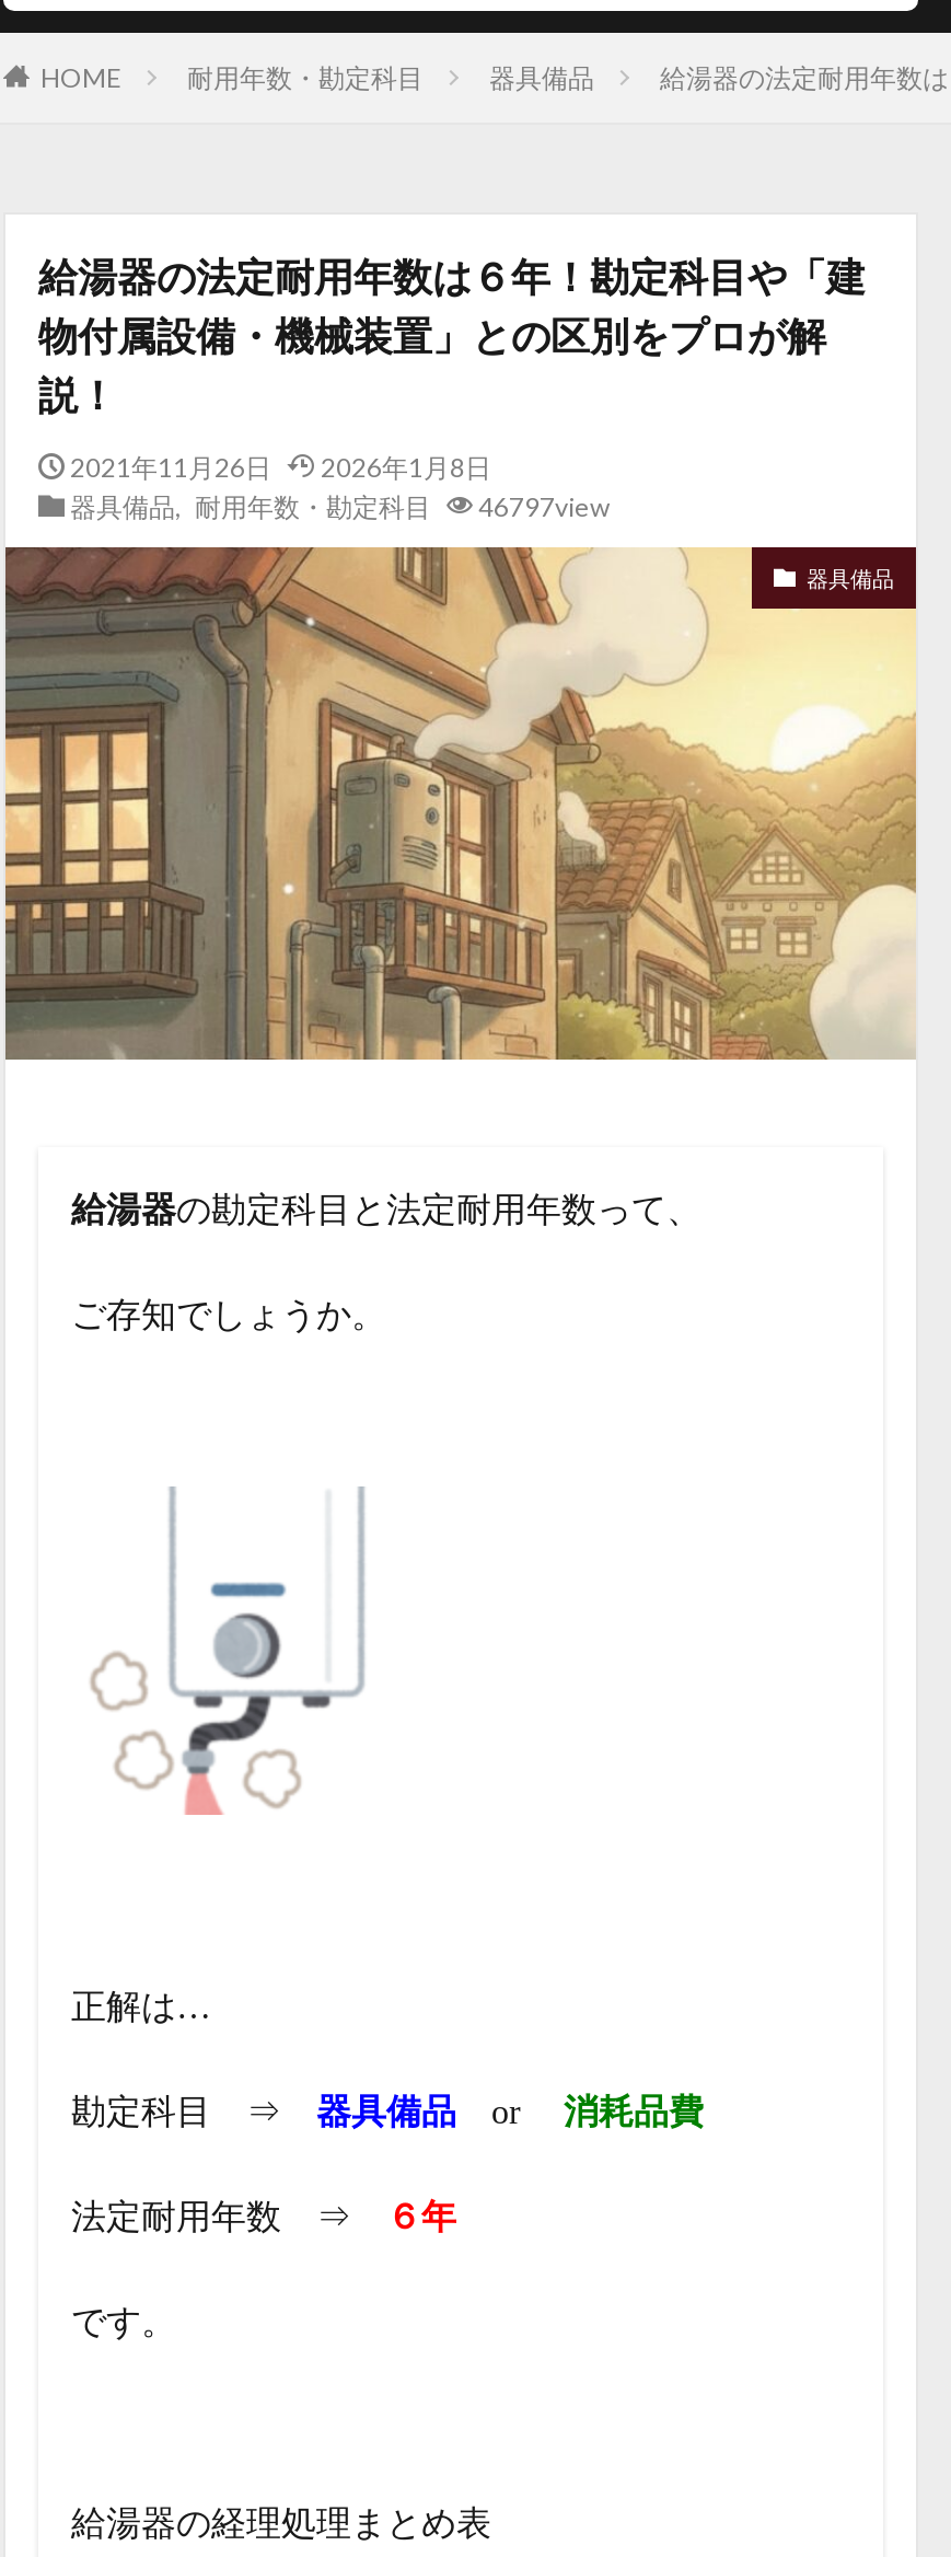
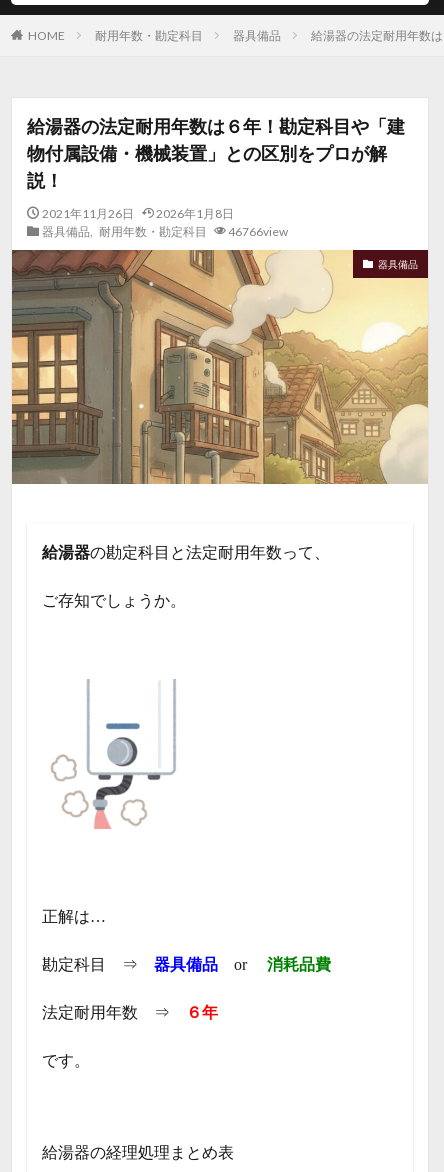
- 器具備品,耐用年数・勘定科目 46797view
+ 器具備品,耐用年数・勘定科目 46766view
